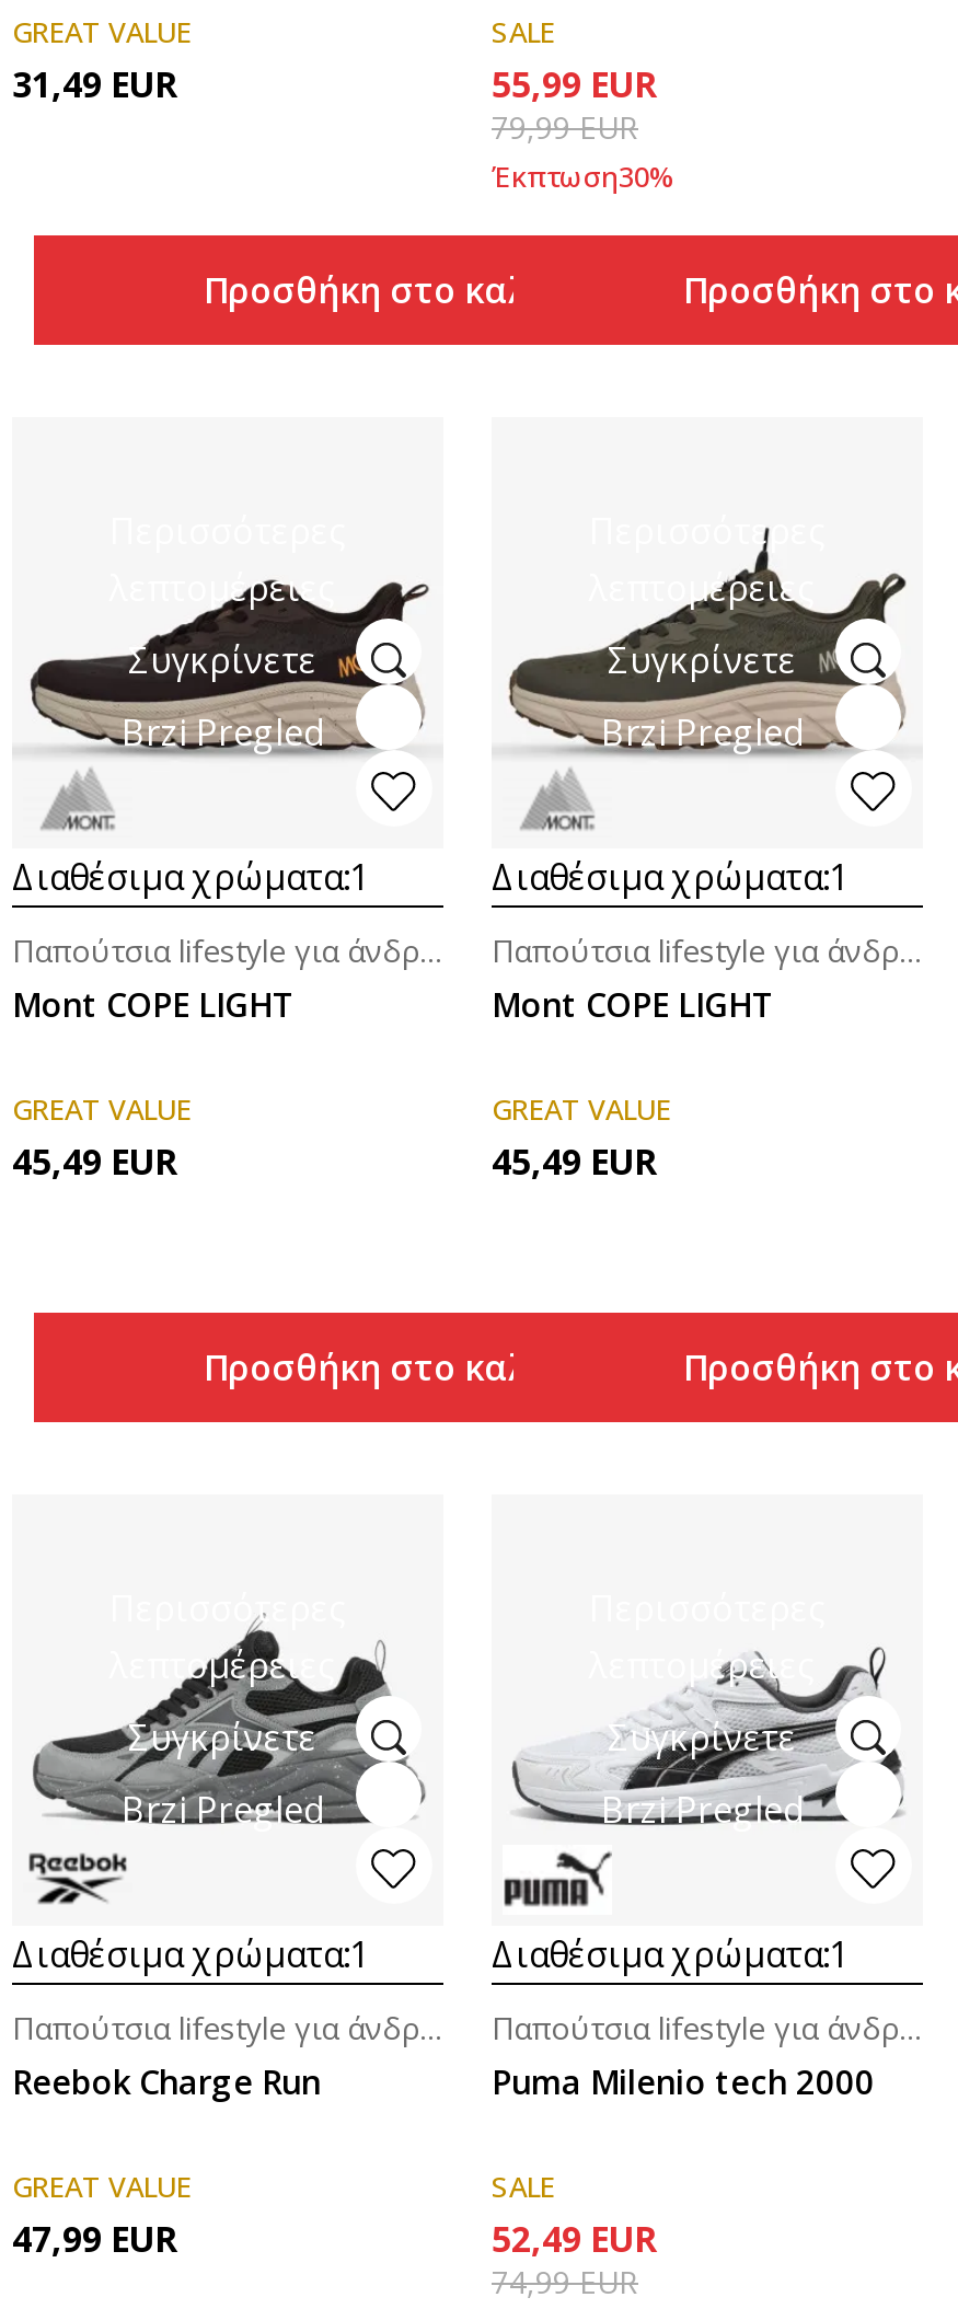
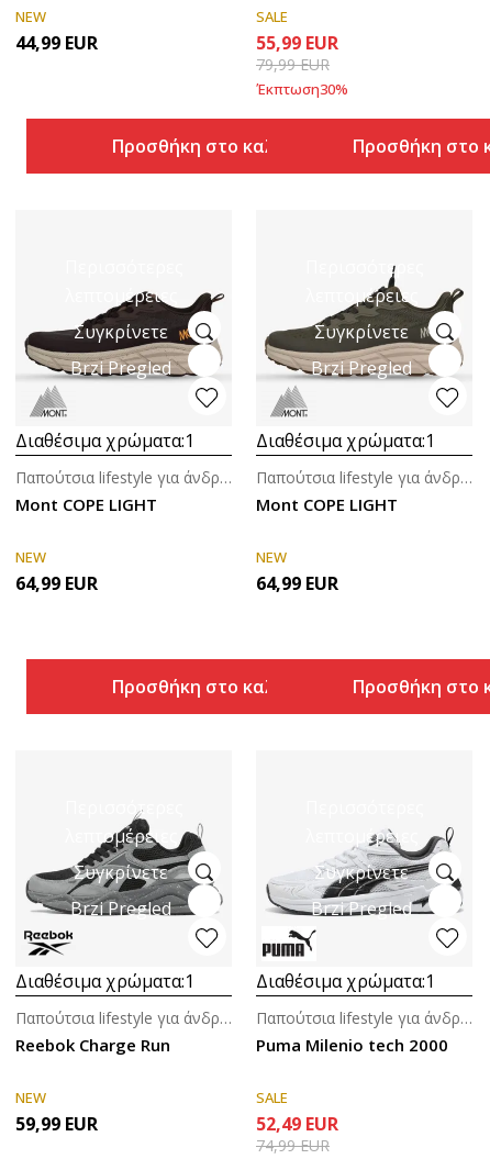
- GREAT VALUE
- 31,49 EUR
+ NEW
+ 44,99 EUR

- GREAT VALUE
- 45,49 EUR
+ NEW
+ 64,99 EUR

- GREAT VALUE
- 45,49 EUR
+ NEW
+ 64,99 EUR

- GREAT VALUE
- 47,99 EUR
+ NEW
+ 59,99 EUR
